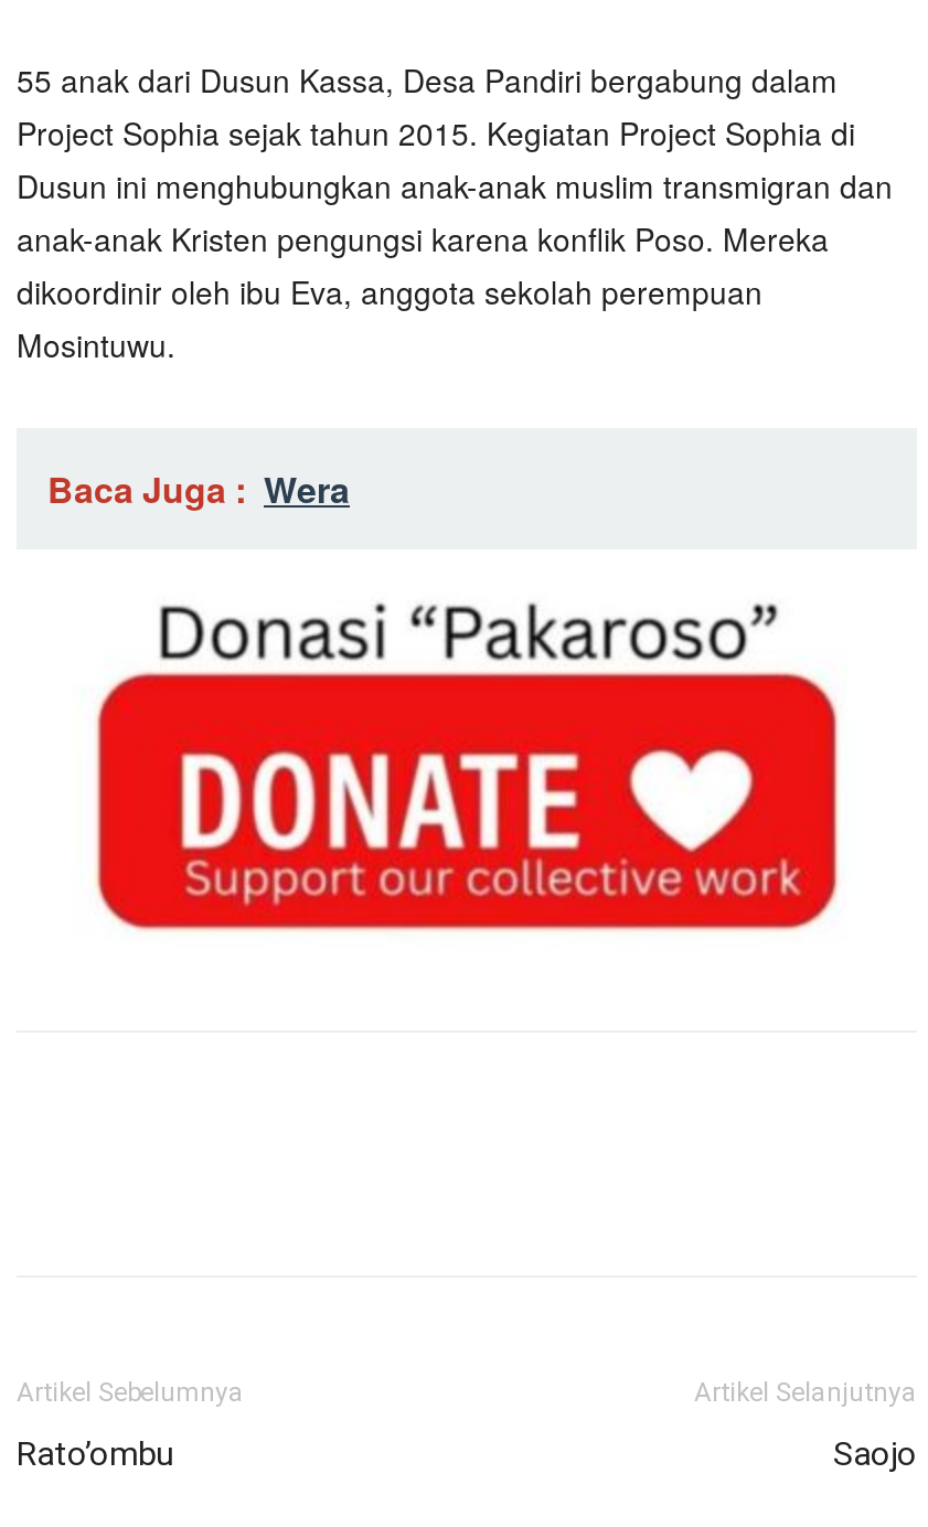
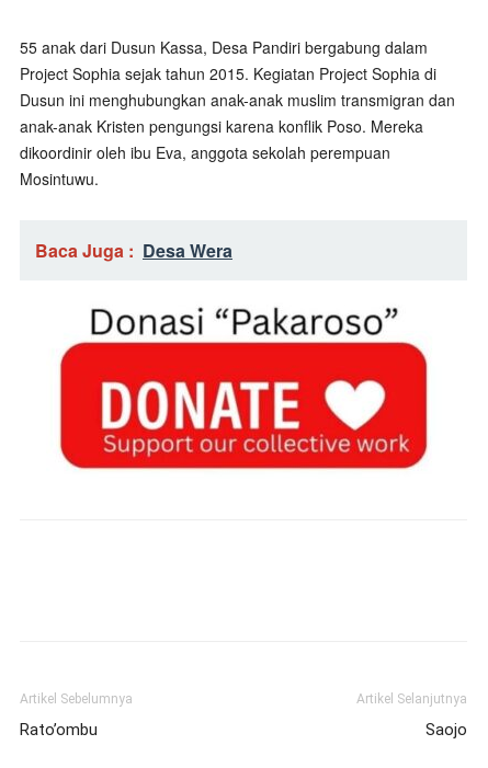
- Baca Juga : Wera
+ Baca Juga : Desa Wera
